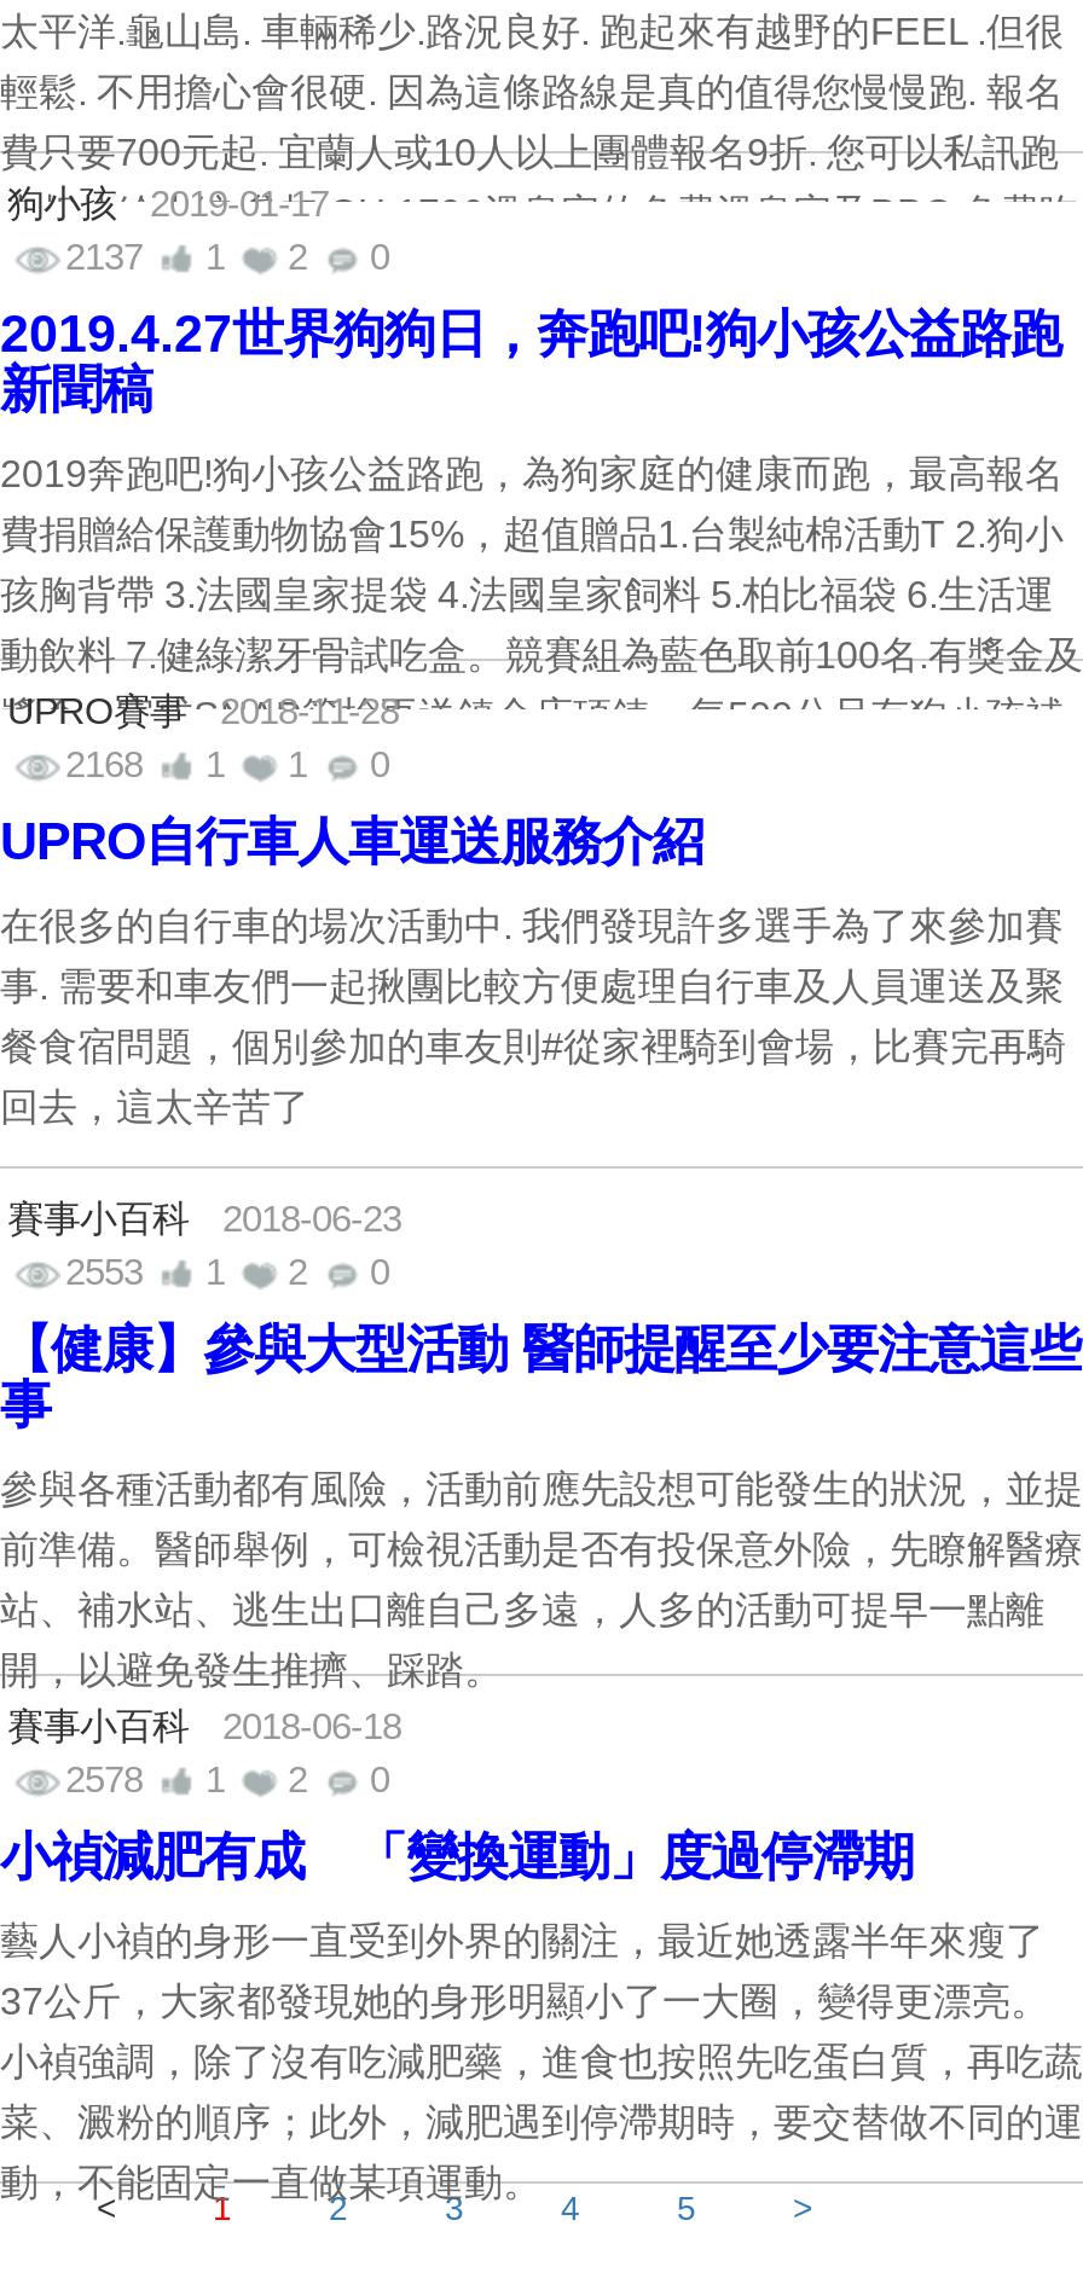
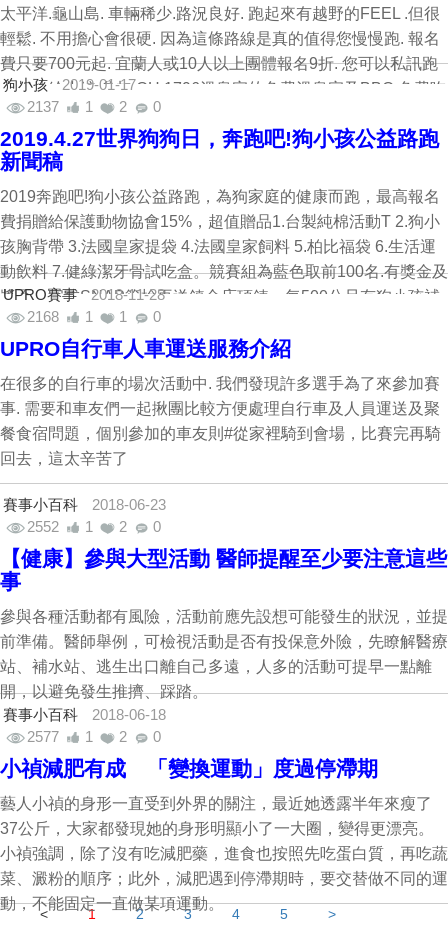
- 2553 1 2 0
+ 2552 1 2 0

- 2578 1 2 0
+ 2577 1 2 0
